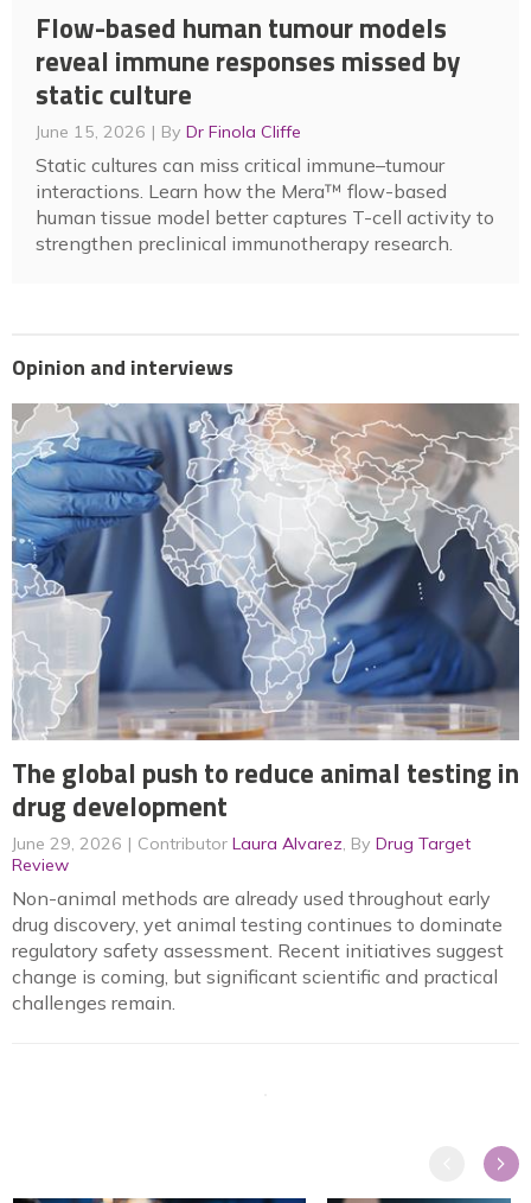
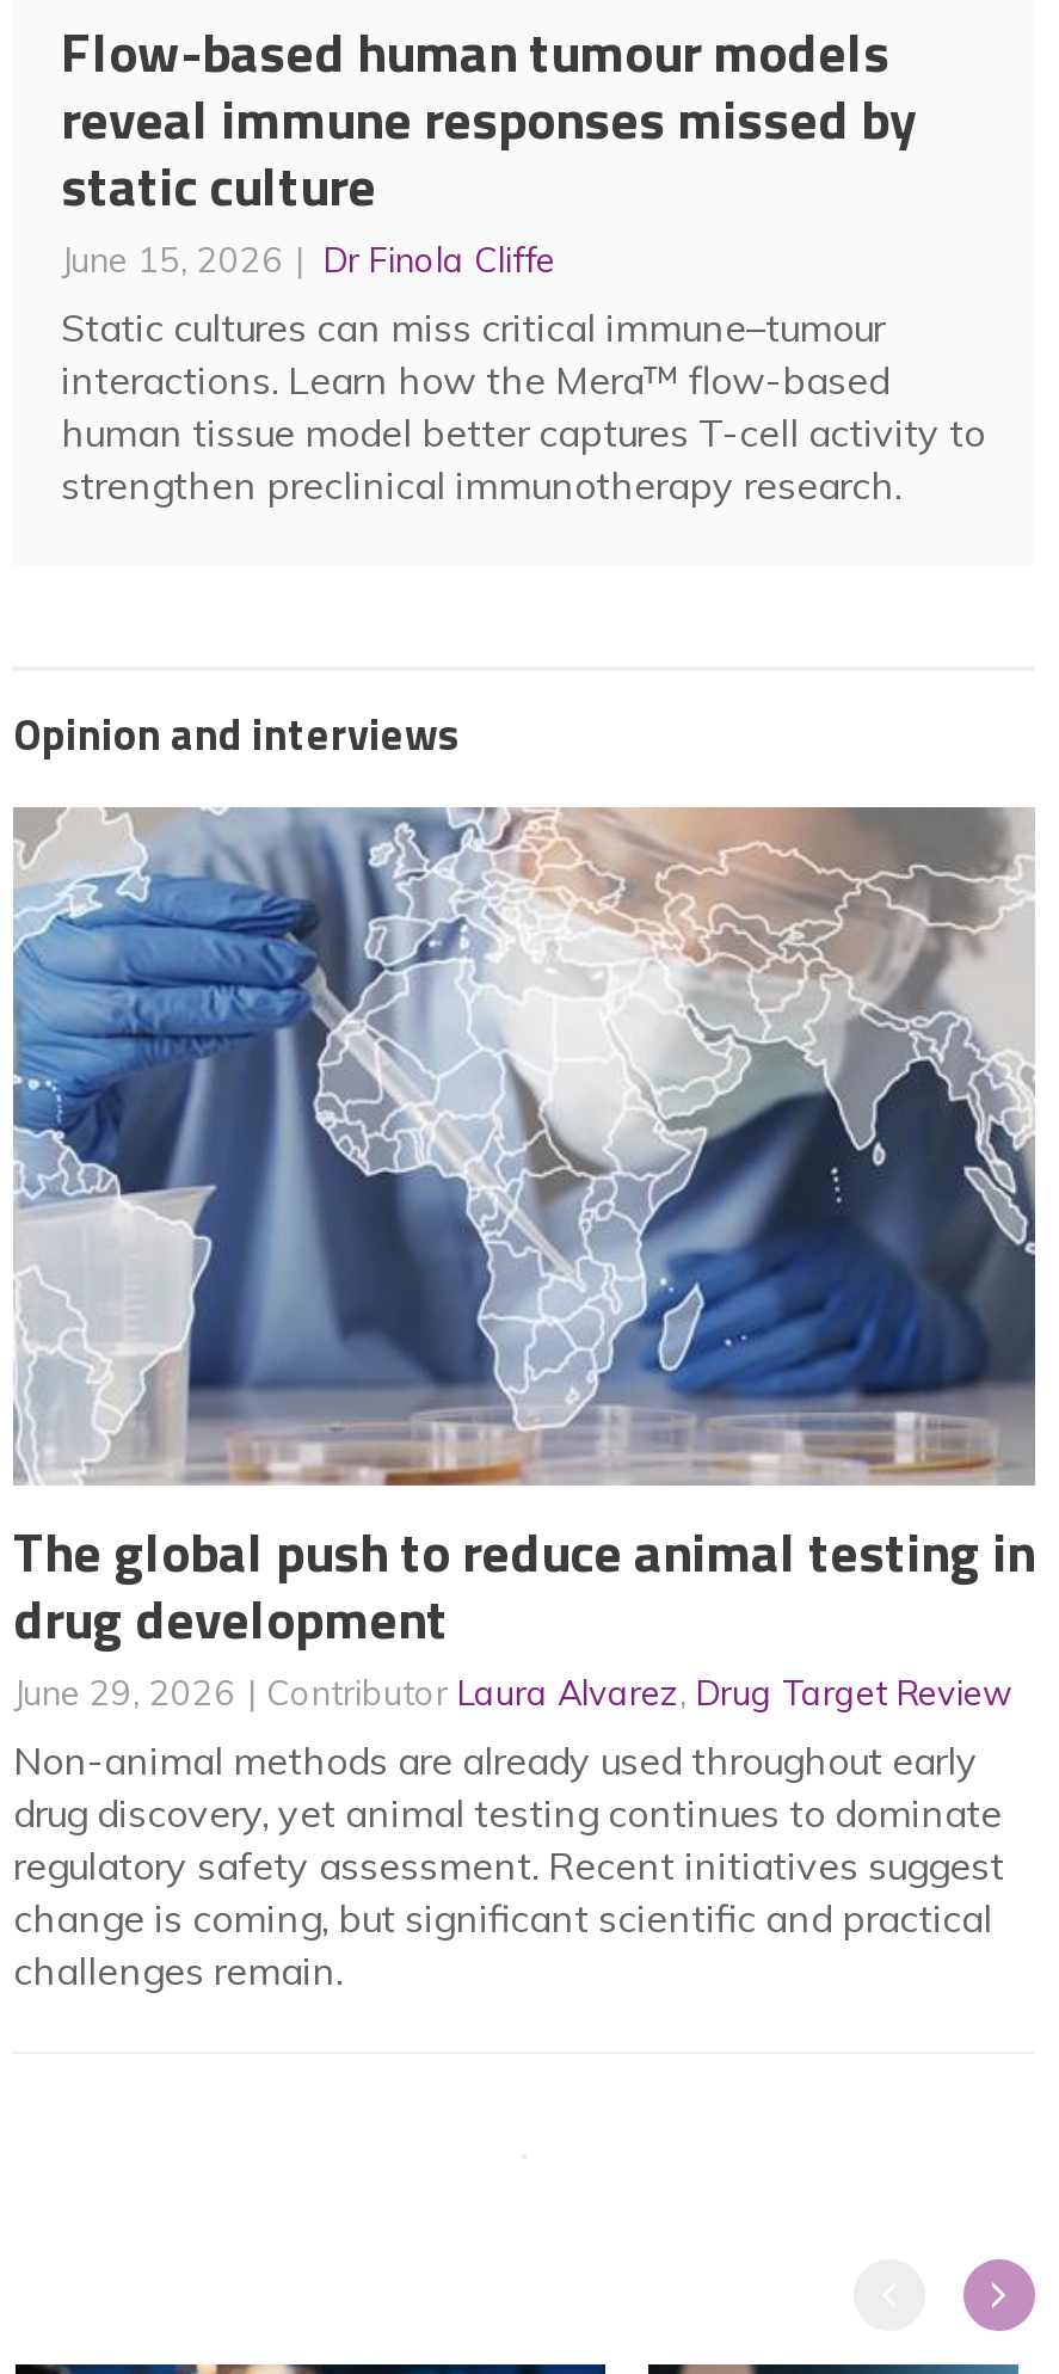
- By Dr Finola Cliffe
+ Dr Finola Cliffe

- Contributor Laura Alvarez, By Drug Target
- Review
+ Contributor Laura Alvarez, Drug Target Review
